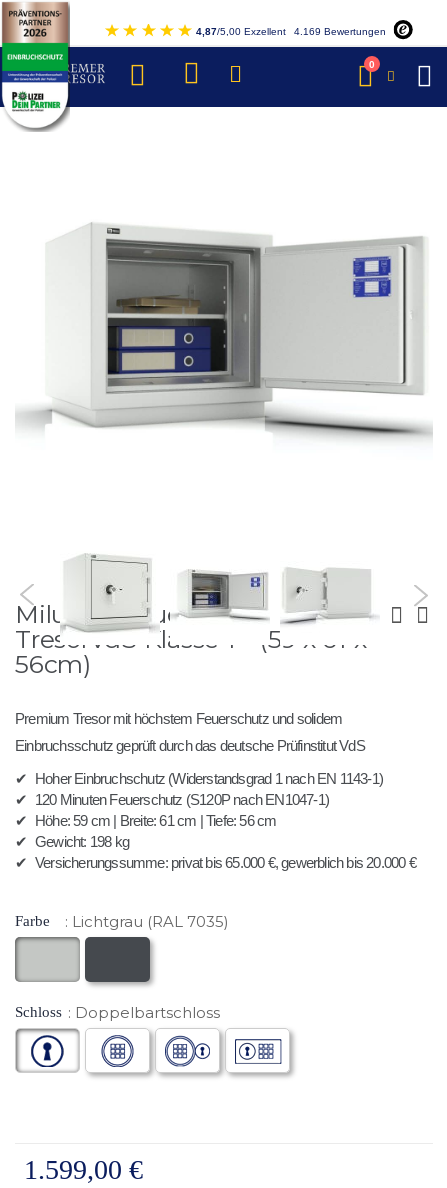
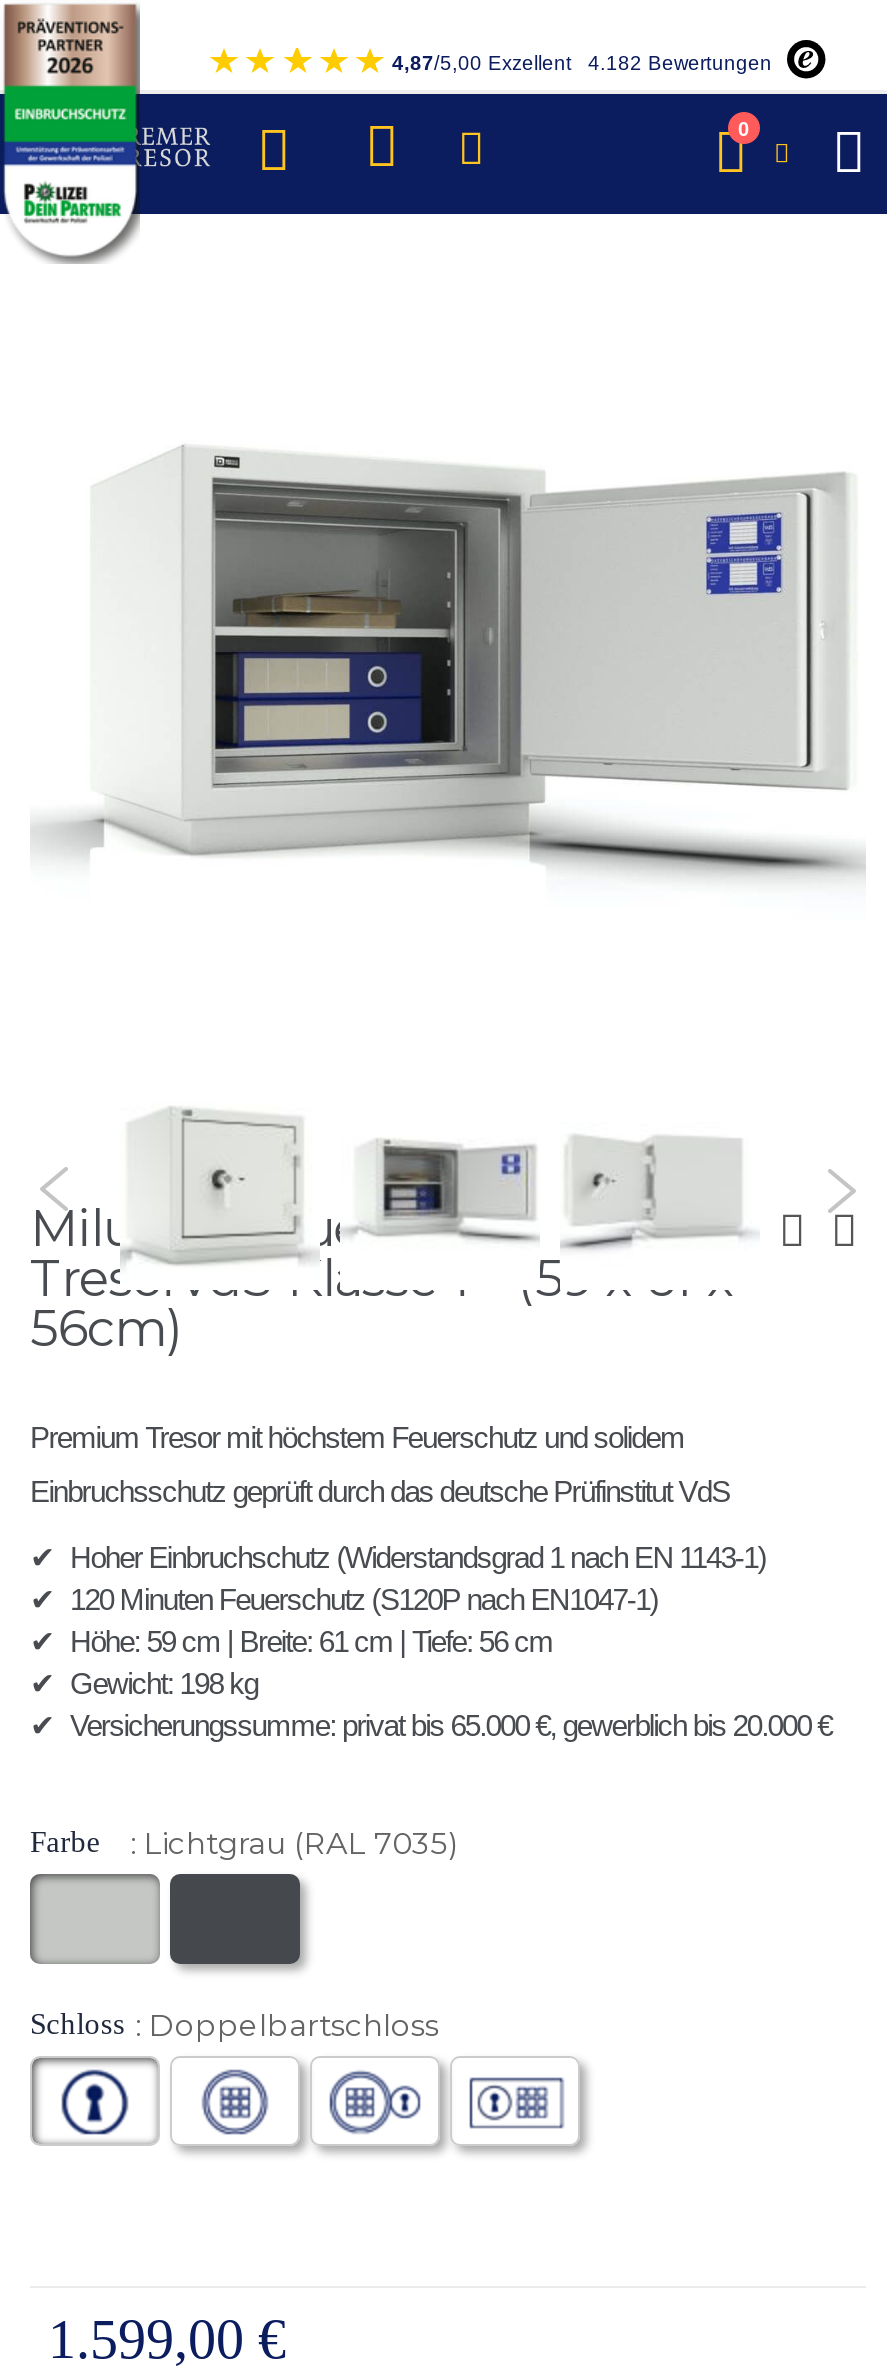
- 4,87/5,00 Exzellent 4.169 Bewertungen
+ 4,87/5,00 Exzellent 4.182 Bewertungen
